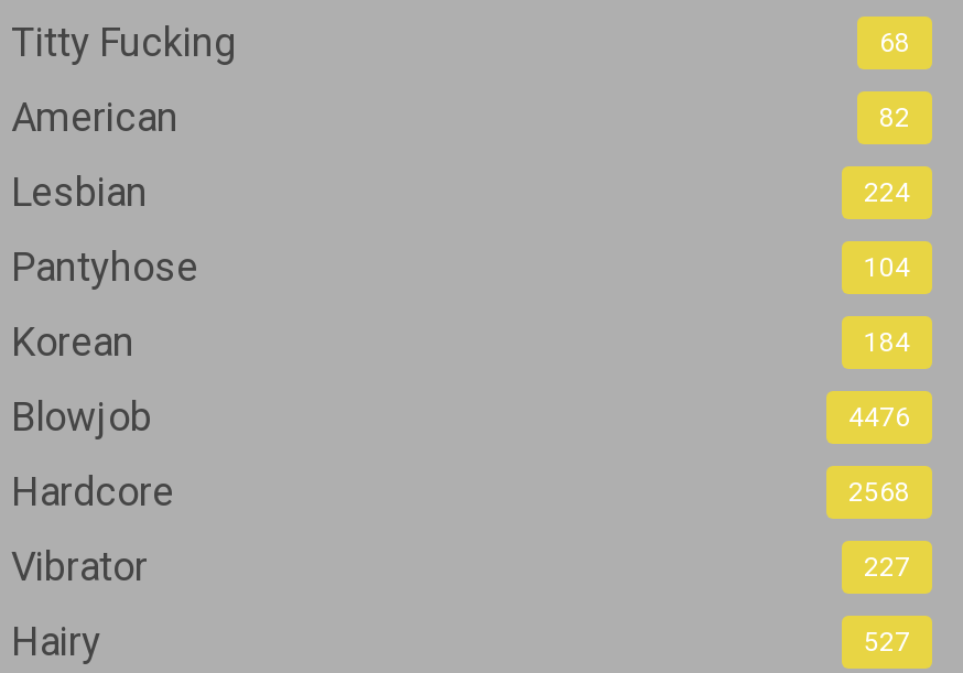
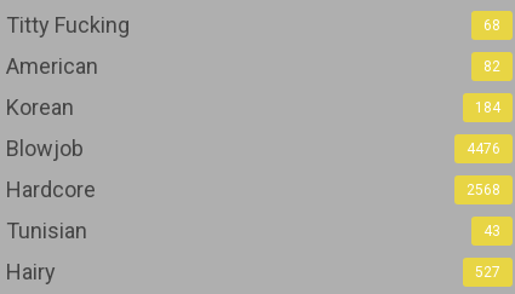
- Lesbian
- 224
- Pantyhose
- 104

- Vibrator
- 227
+ Tunisian
+ 43
